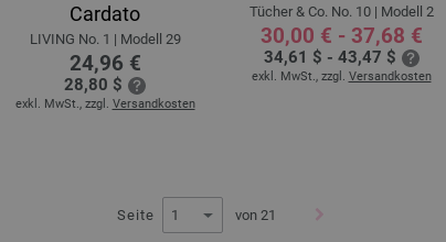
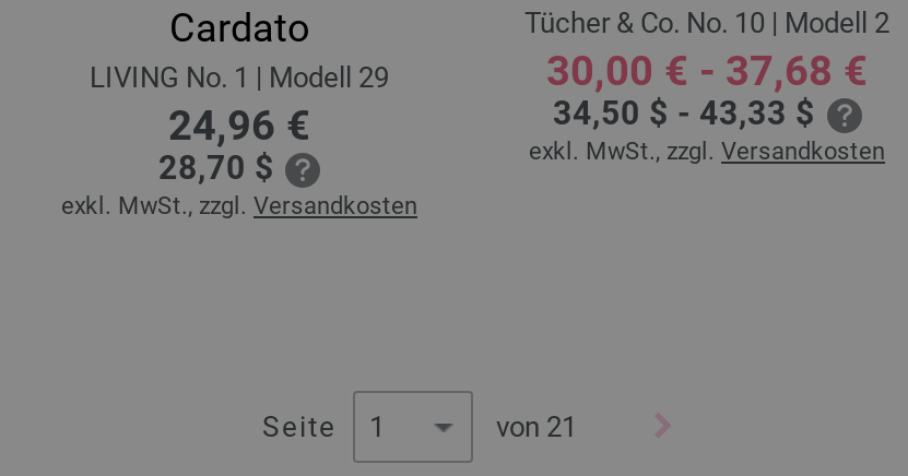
- 34,61 $ - 43,47 $
+ 34,50 $ - 43,33 $

- 28,80 $
+ 28,70 $
